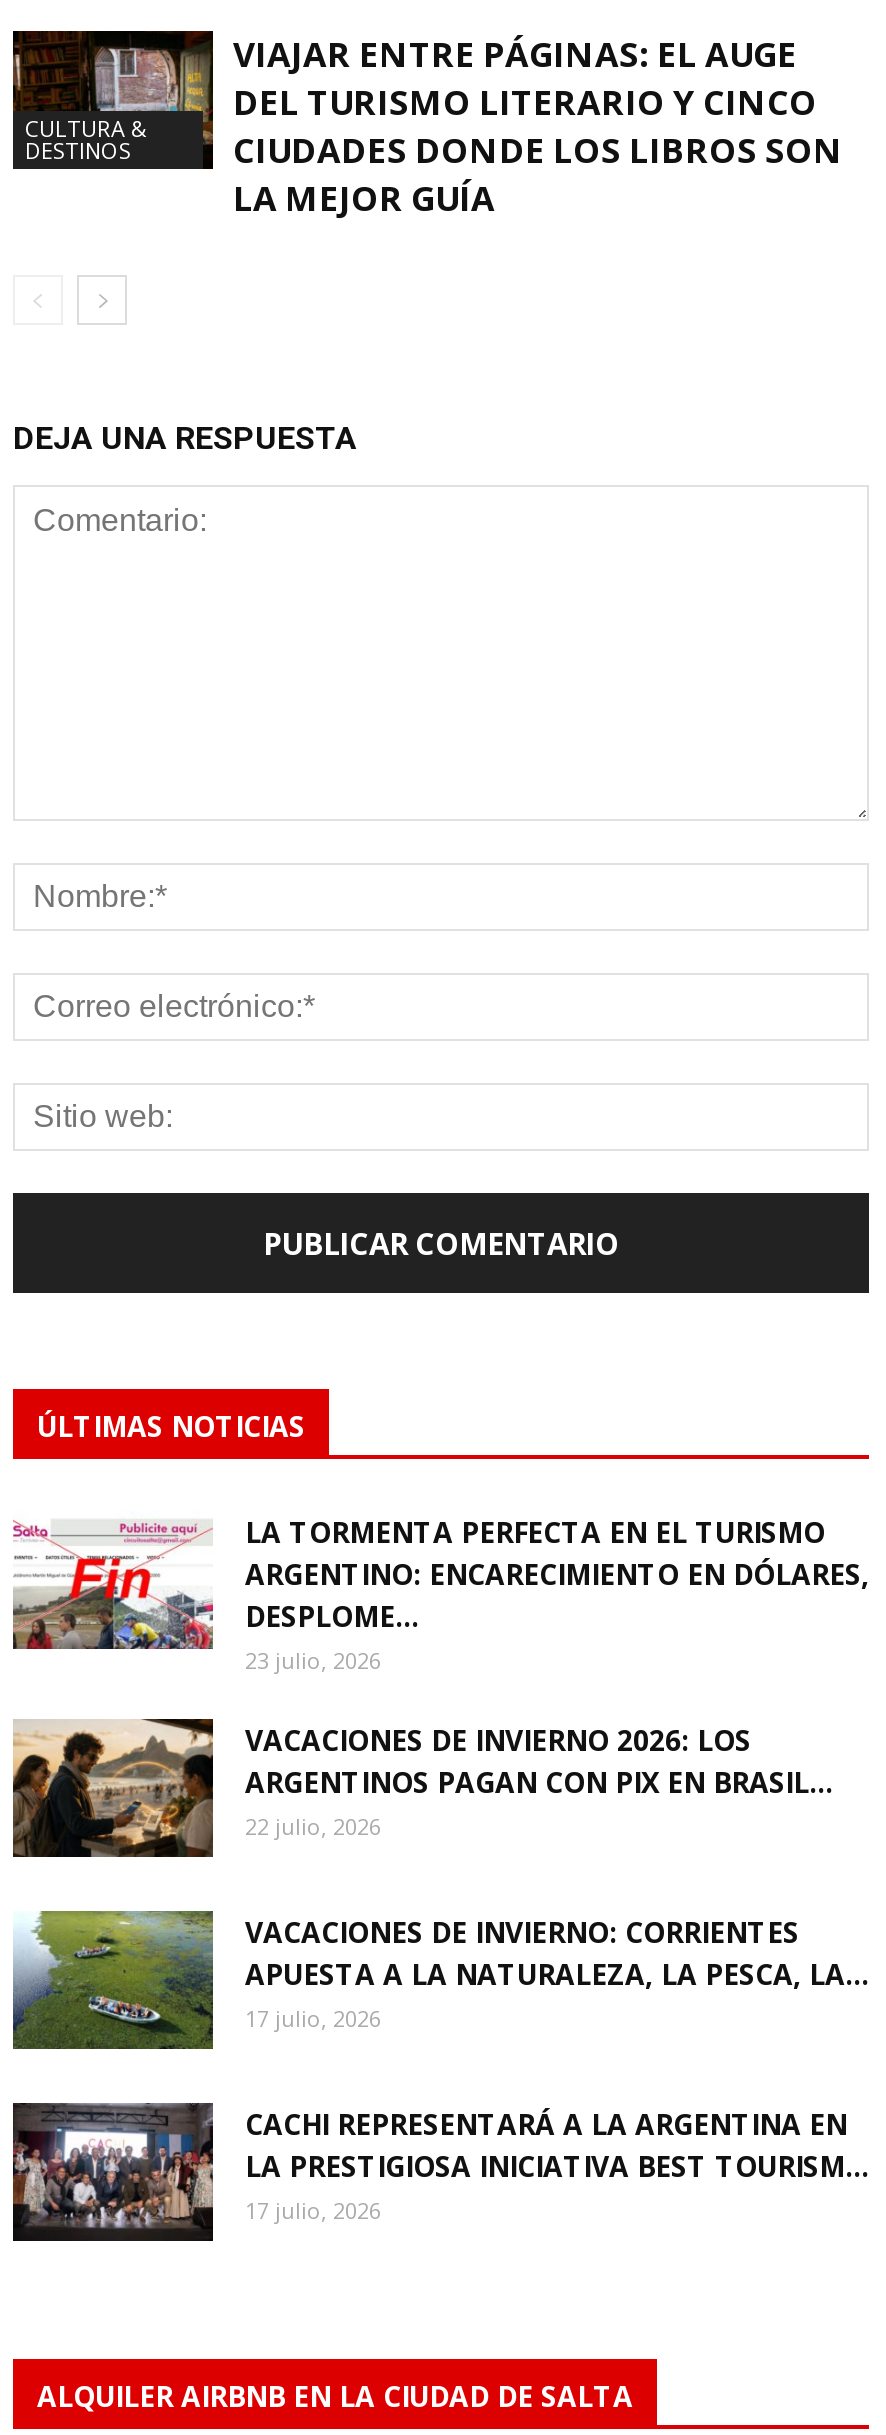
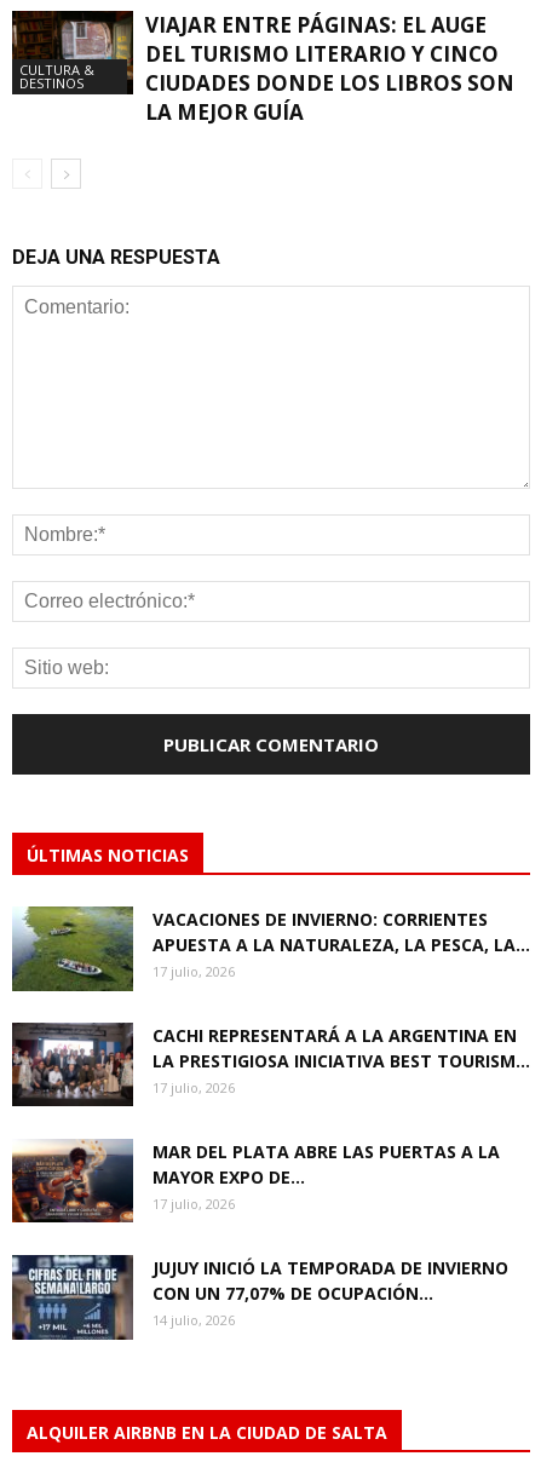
- [image]
- LA TORMENTA PERFECTA EN EL TURISMO
- ARGENTINO: ENCARECIMIENTO EN DÓLARES,
- DESPLOME...
- 23 julio, 2026
- VACACIONES DE INVIERNO 2026: LOS
- ARGENTINOS PAGAN CON PIX EN BRASIL...
- 22 julio, 2026

- [image]

moved up: [image] | VACACIONES DE INVIERNO: CORRIENTES | APUESTA A LA NATURALEZA, LA PESCA, LA... | 17 julio, 2026 | CACHI REPRESENTARÁ A LA ARGENTINA EN | LA PRESTIGIOSA INICIATIVA BEST TOURISM... | 17 julio, 2026

+ [image]
+ MAR DEL PLATA ABRE LAS PUERTAS A LA
+ MAYOR EXPO DE...
+ 17 julio, 2026
+ JUJUY INICIÓ LA TEMPORADA DE INVIERNO
+ CON UN 77,07% DE OCUPACIÓN...
+ 14 julio, 2026

+ [image]
